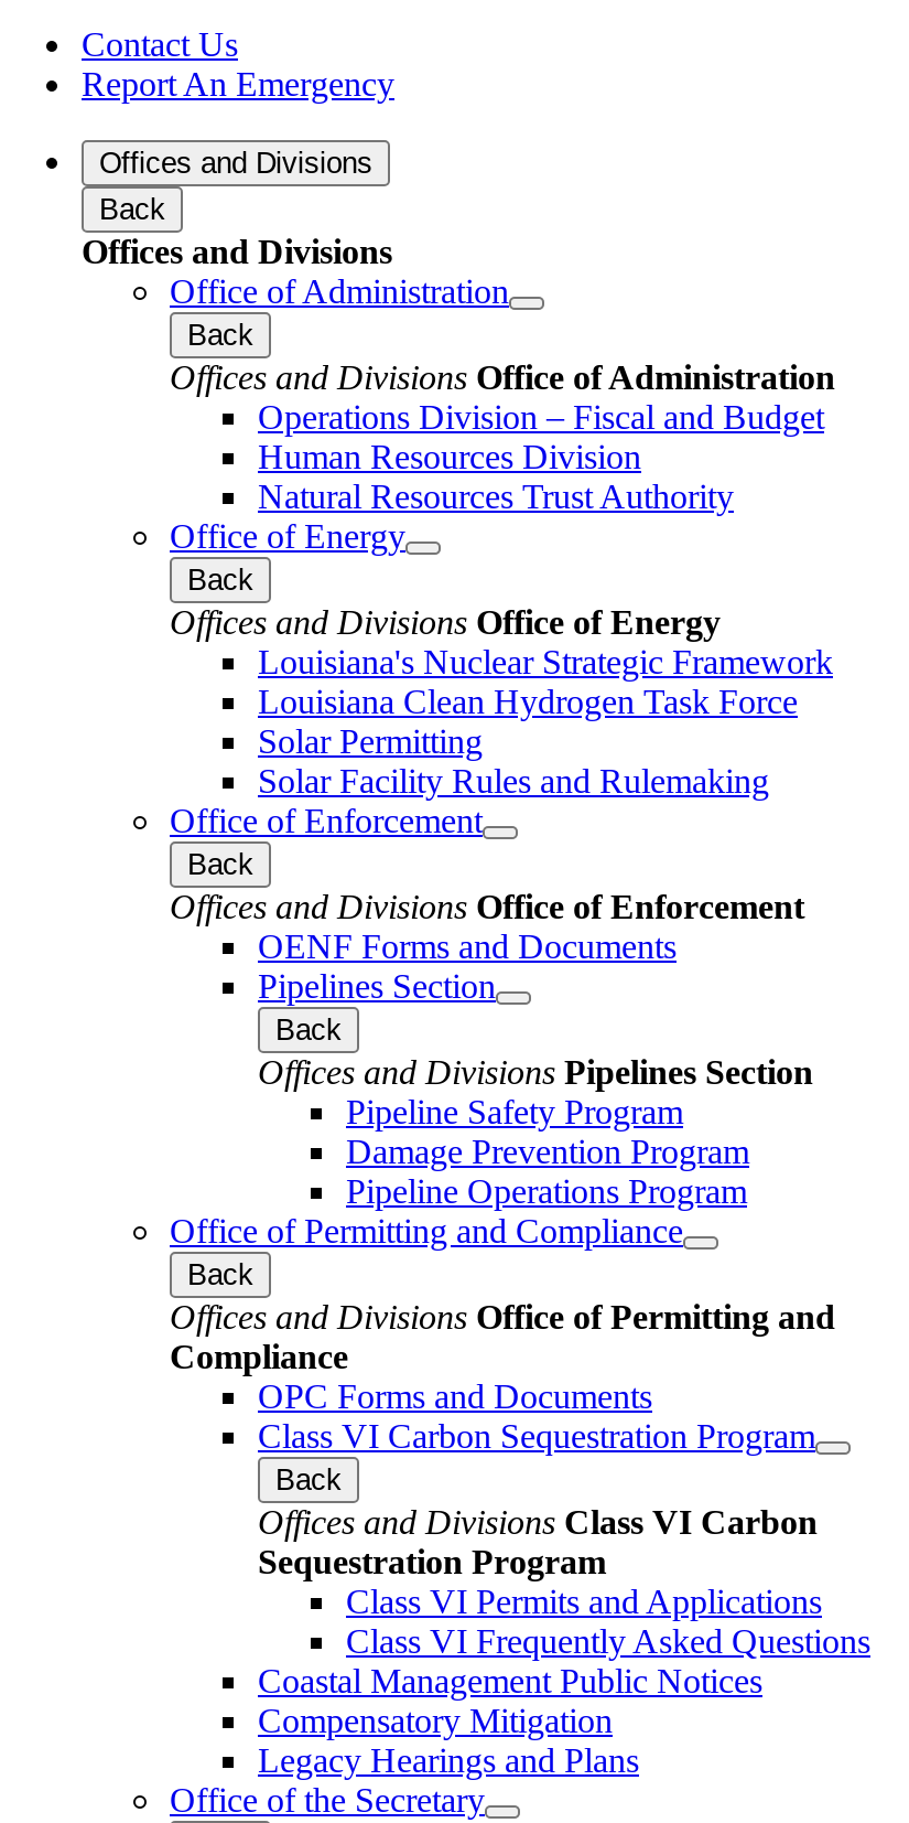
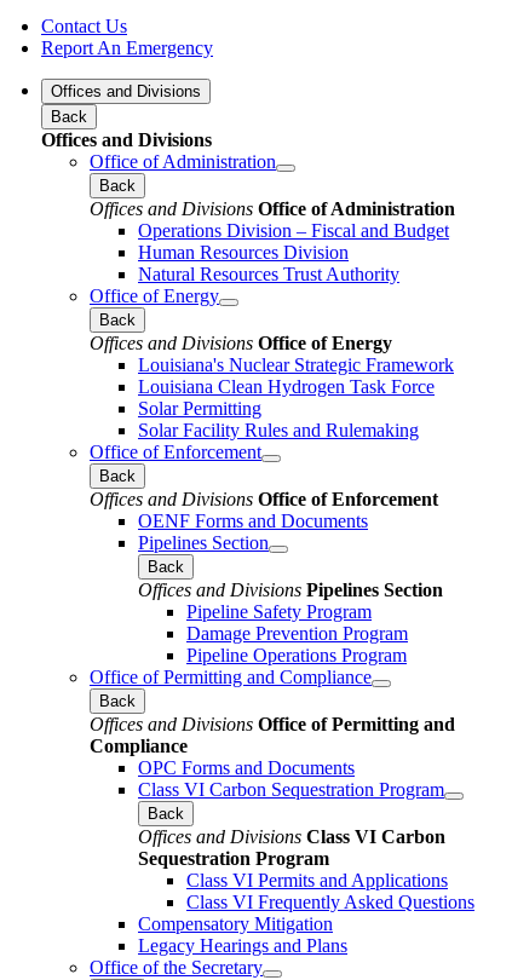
- Coastal Management Public Notices
